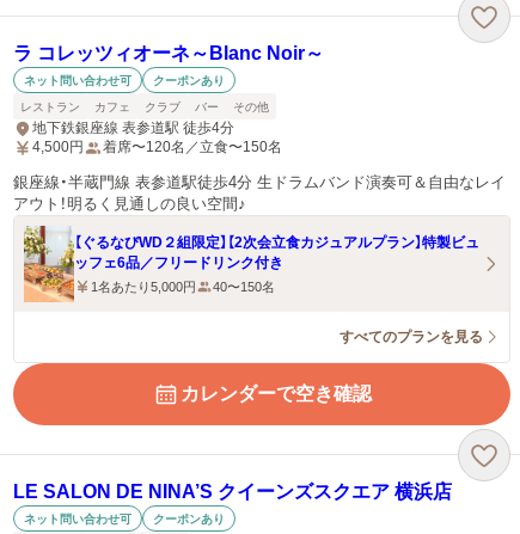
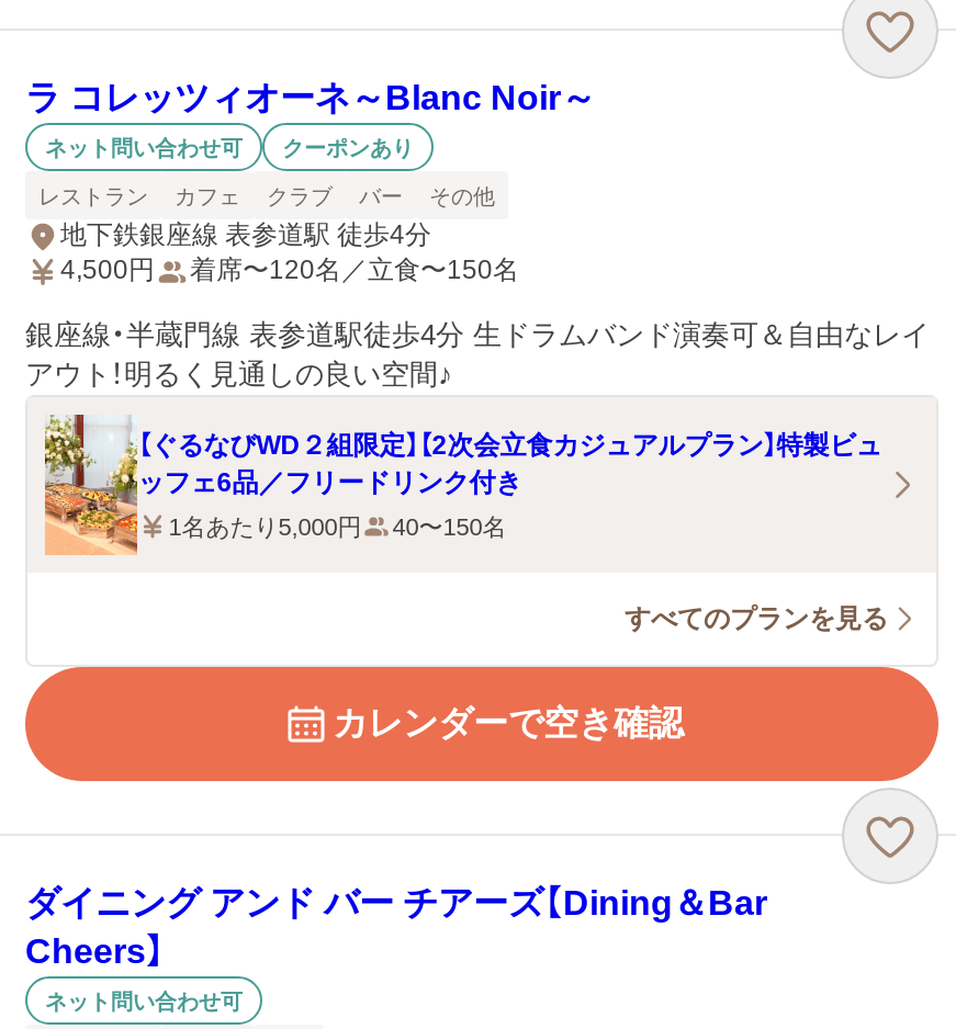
- LE SALON DE NINA’S クイーンズスクエア 横浜店
+ ダイニング アンド バー チアーズ【Dining＆Bar
+ Cheers】

- クーポンあり
